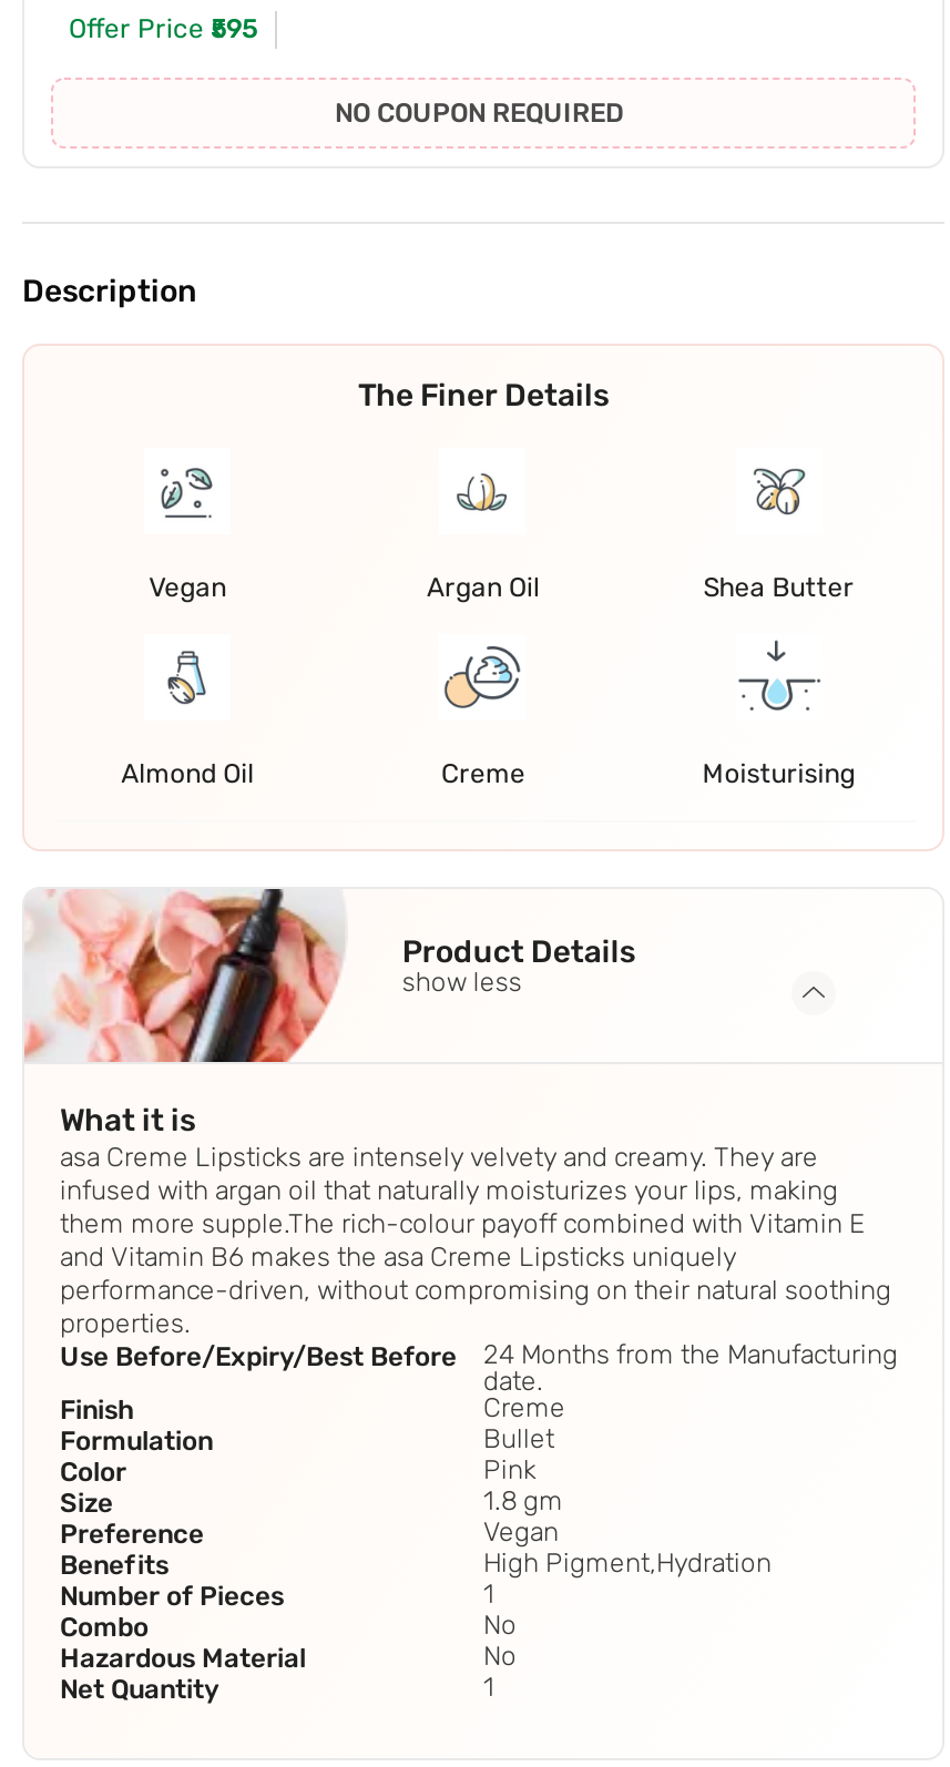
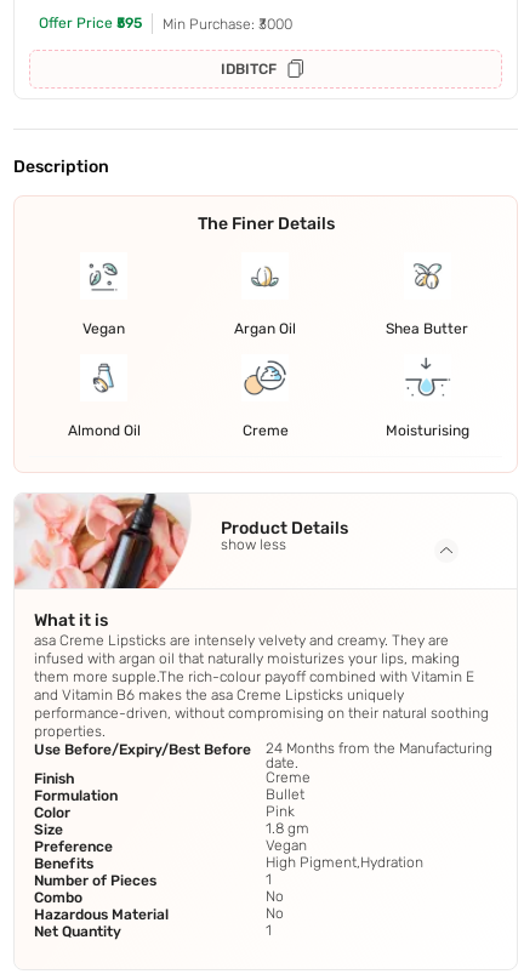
- NO COUPON REQUIRED
+ Min Purchase: ₹3000
+ IDBITCF
